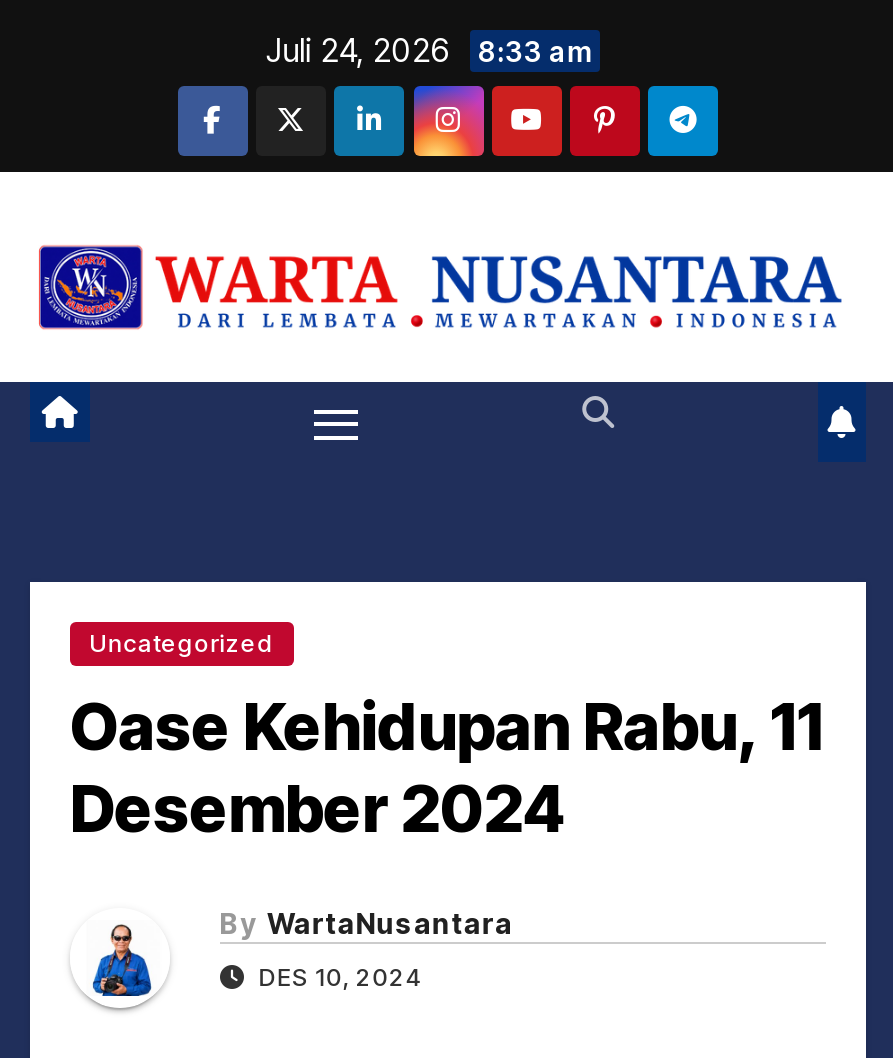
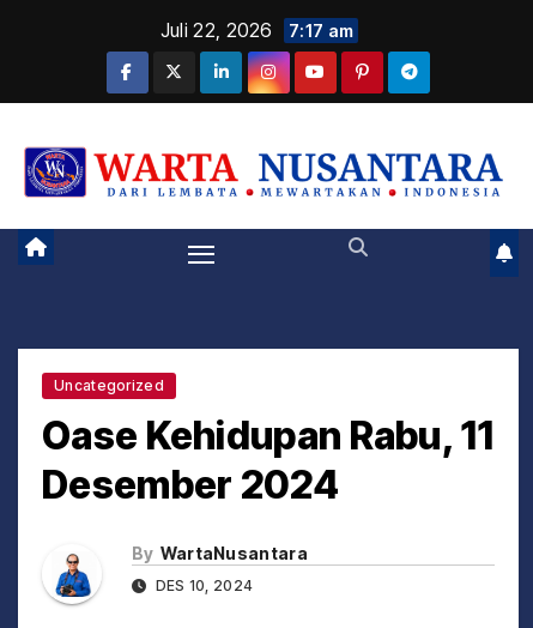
- Juli 24, 2026 8:33 am
+ Juli 22, 2026 7:17 am
